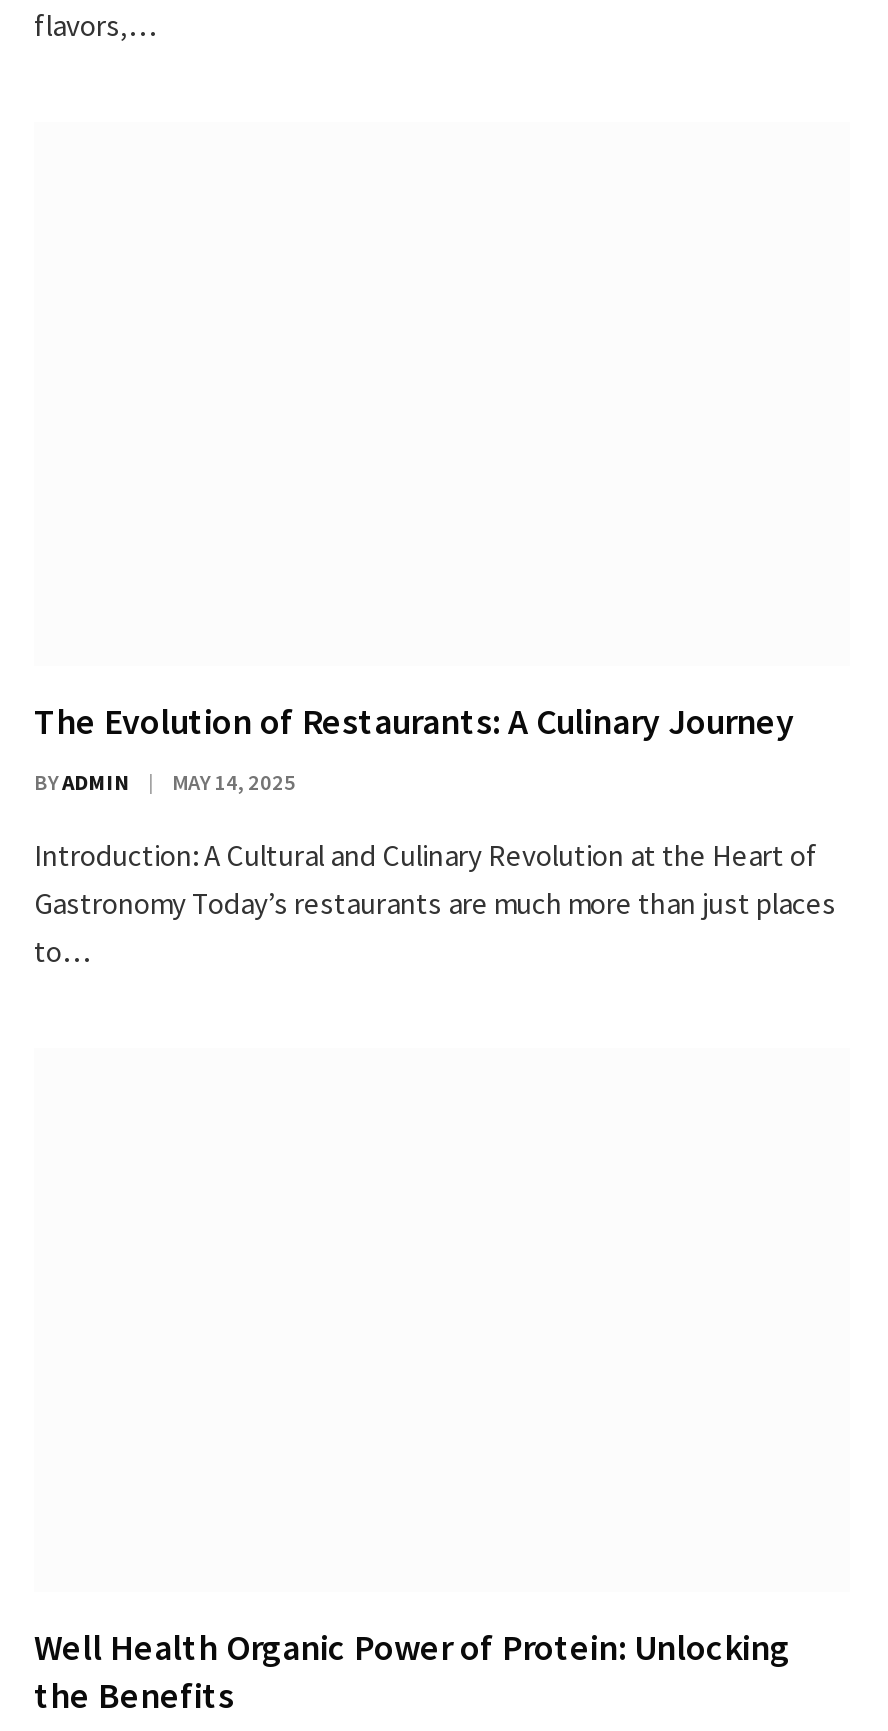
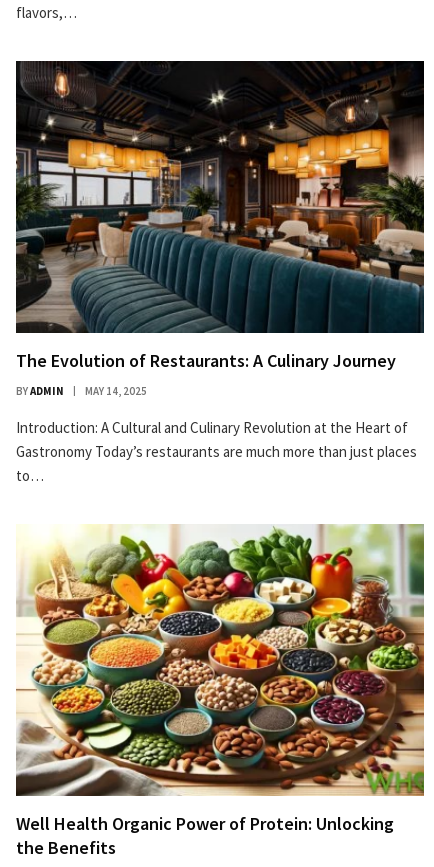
+ [image]

+ [image]
